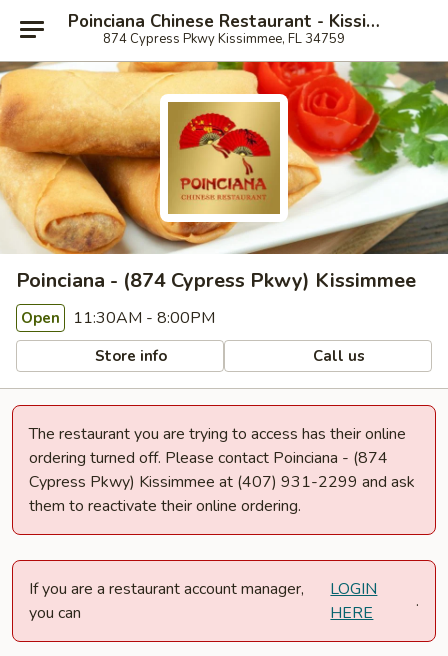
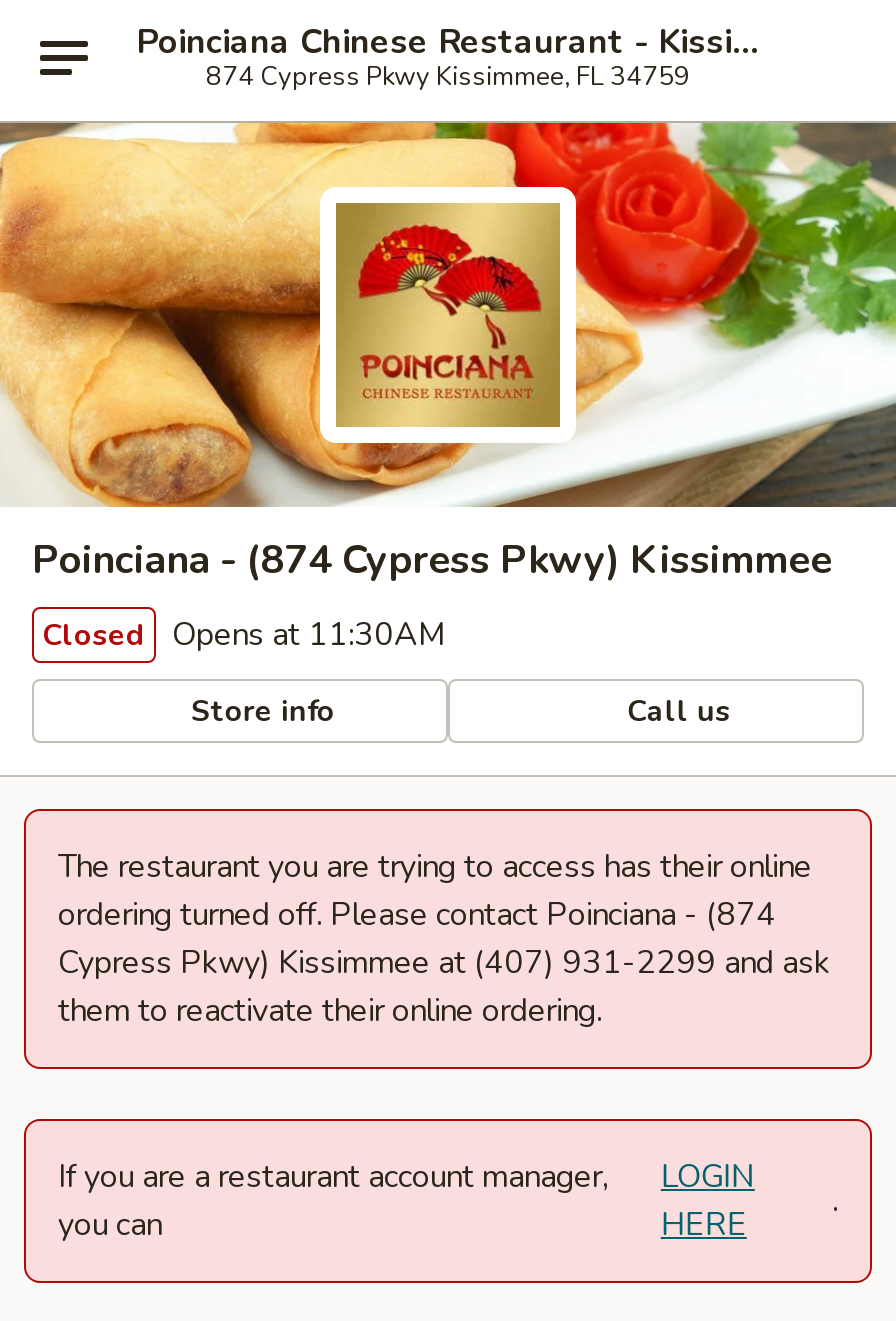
- Open 11:30AM - 8:00PM
+ Closed Opens at 11:30AM
